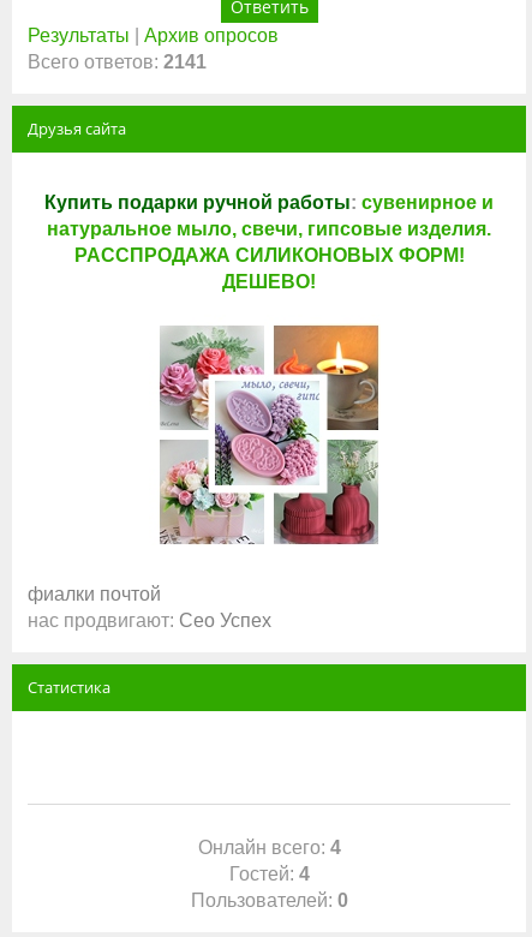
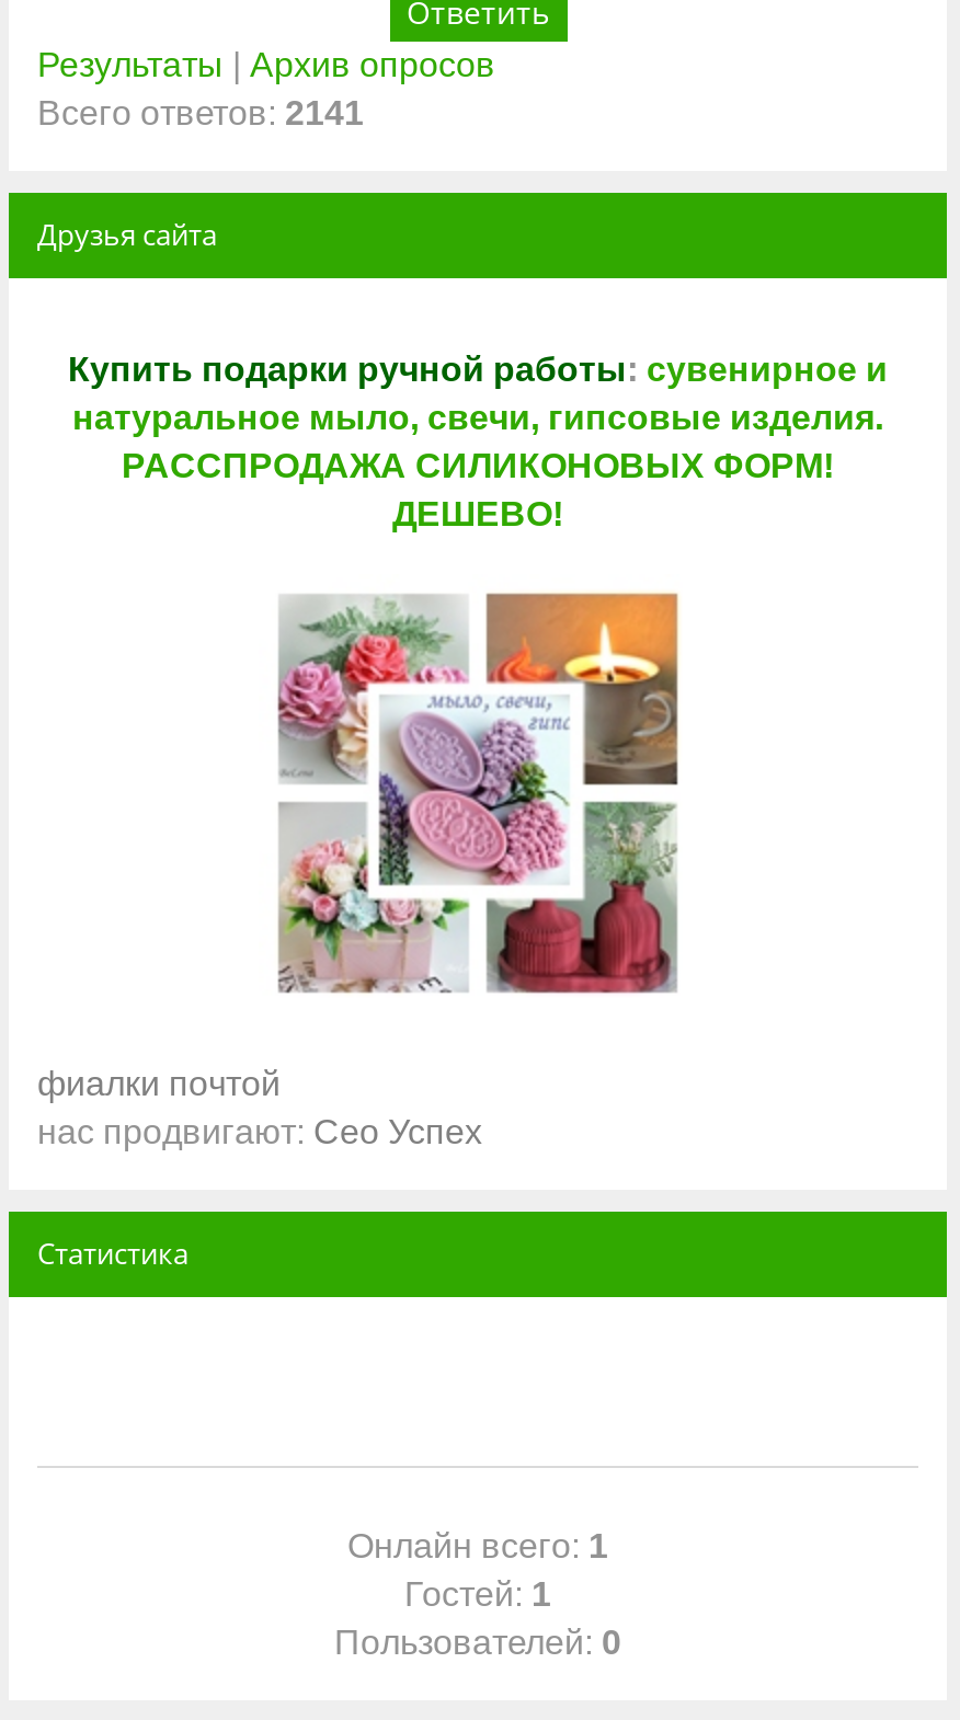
- Онлайн всего: 4
+ Онлайн всего: 1

- Гостей: 4
+ Гостей: 1
